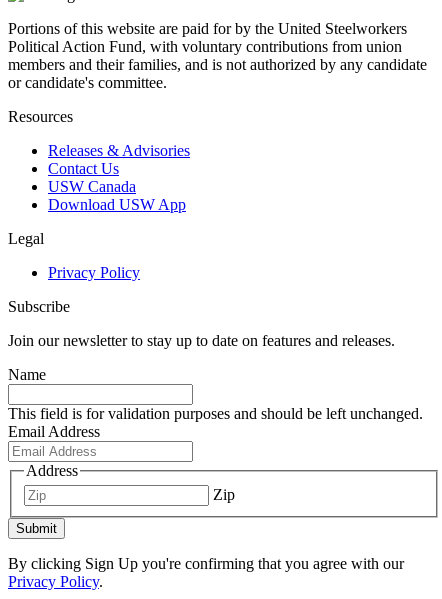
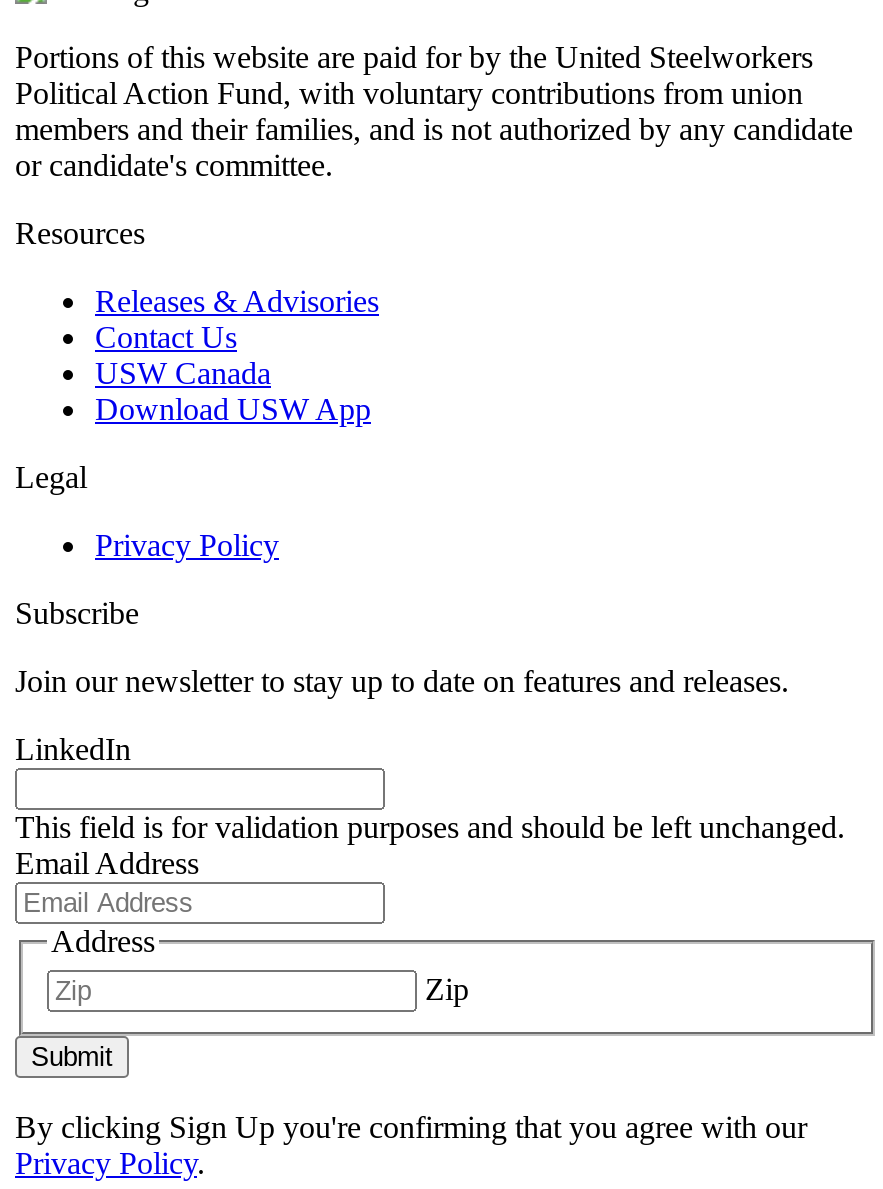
- Name
+ LinkedIn
